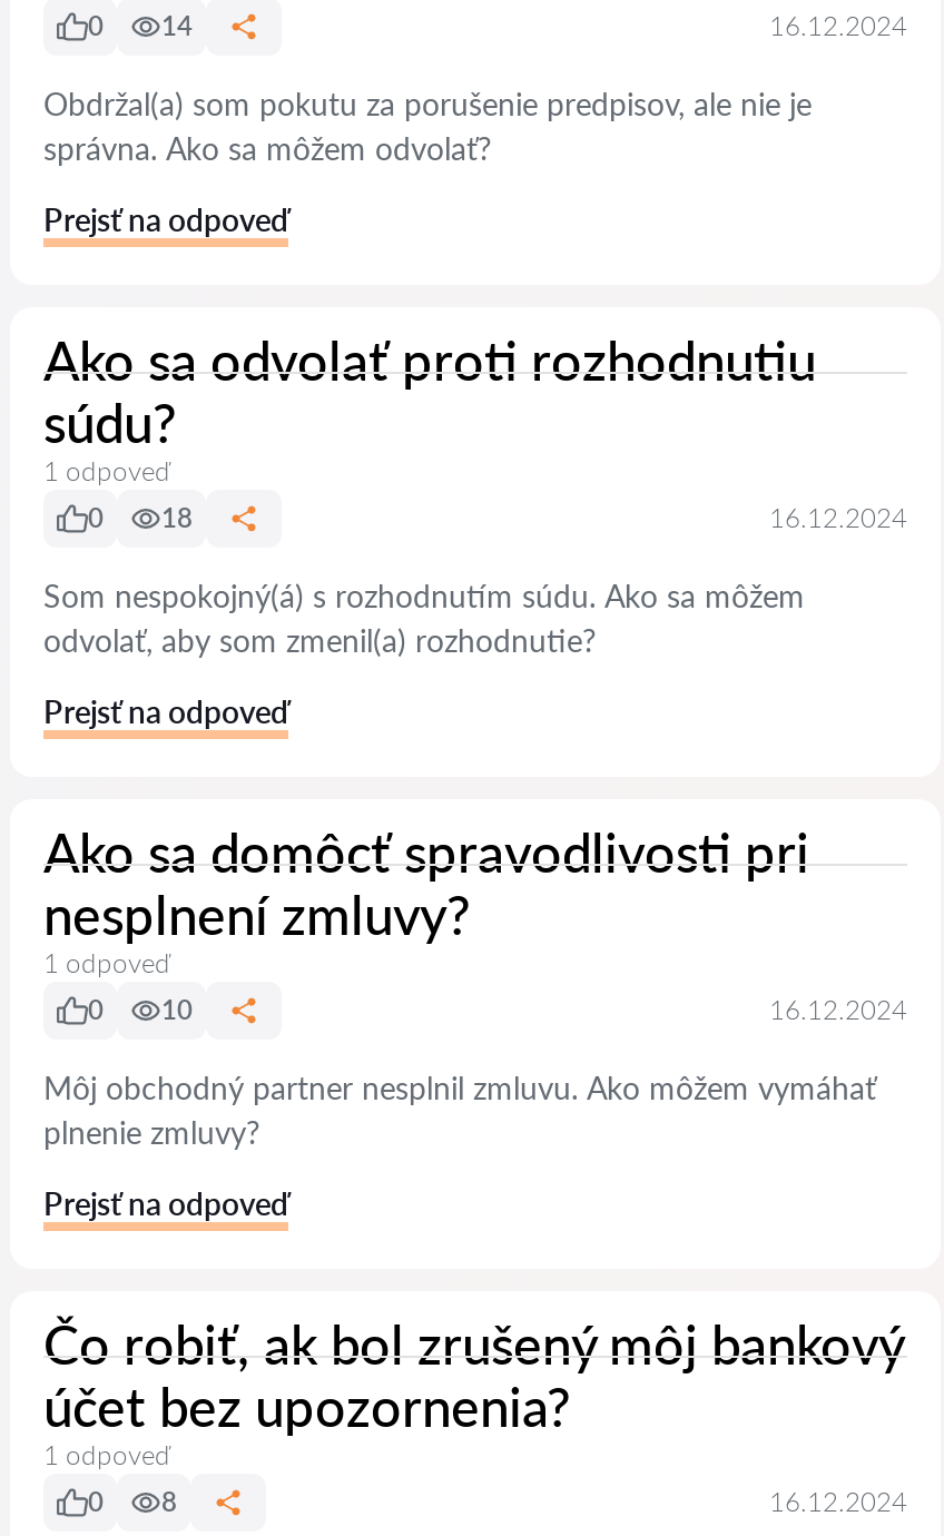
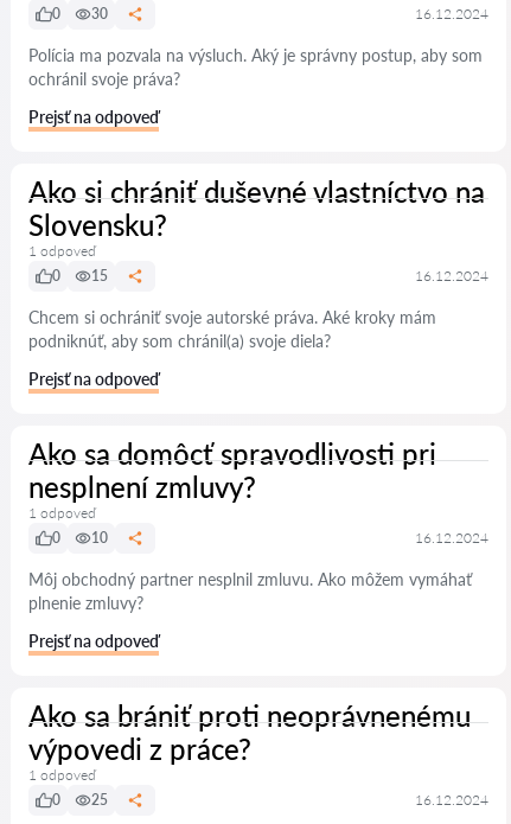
- 0 14
+ 0 30

- Obdržal(a) som pokutu za porušenie predpisov, ale nie je
- správna. Ako sa môžem odvolať?
+ Polícia ma pozvala na výsluch. Aký je správny postup, aby som
+ ochránil svoje práva?

- Ako sa odvolať proti rozhodnutiu
- súdu?
+ Ako si chrániť duševné vlastníctvo na
+ Slovensku?

- 0 18
+ 0 15

- Som nespokojný(á) s rozhodnutím súdu. Ako sa môžem
- odvolať, aby som zmenil(a) rozhodnutie?
+ Chcem si ochrániť svoje autorské práva. Aké kroky mám
+ podniknúť, aby som chránil(a) svoje diela?

- Čo robiť, ak bol zrušený môj bankový
- účet bez upozornenia?
+ Ako sa brániť proti neoprávnenému
+ výpovedi z práce?

- 0 8
+ 0 25
